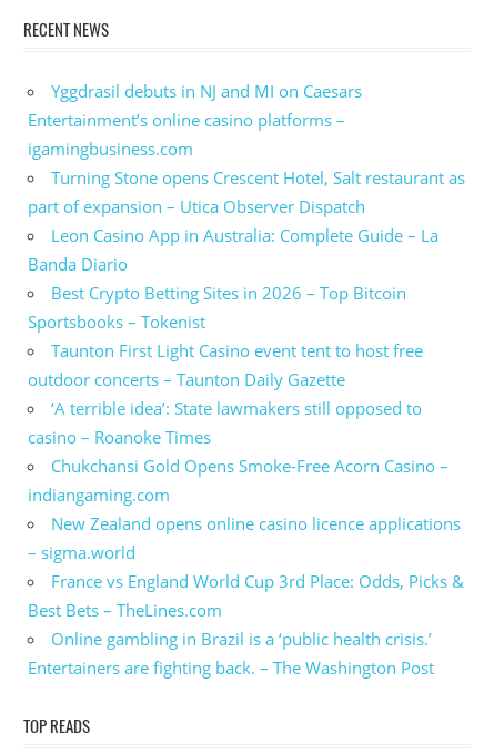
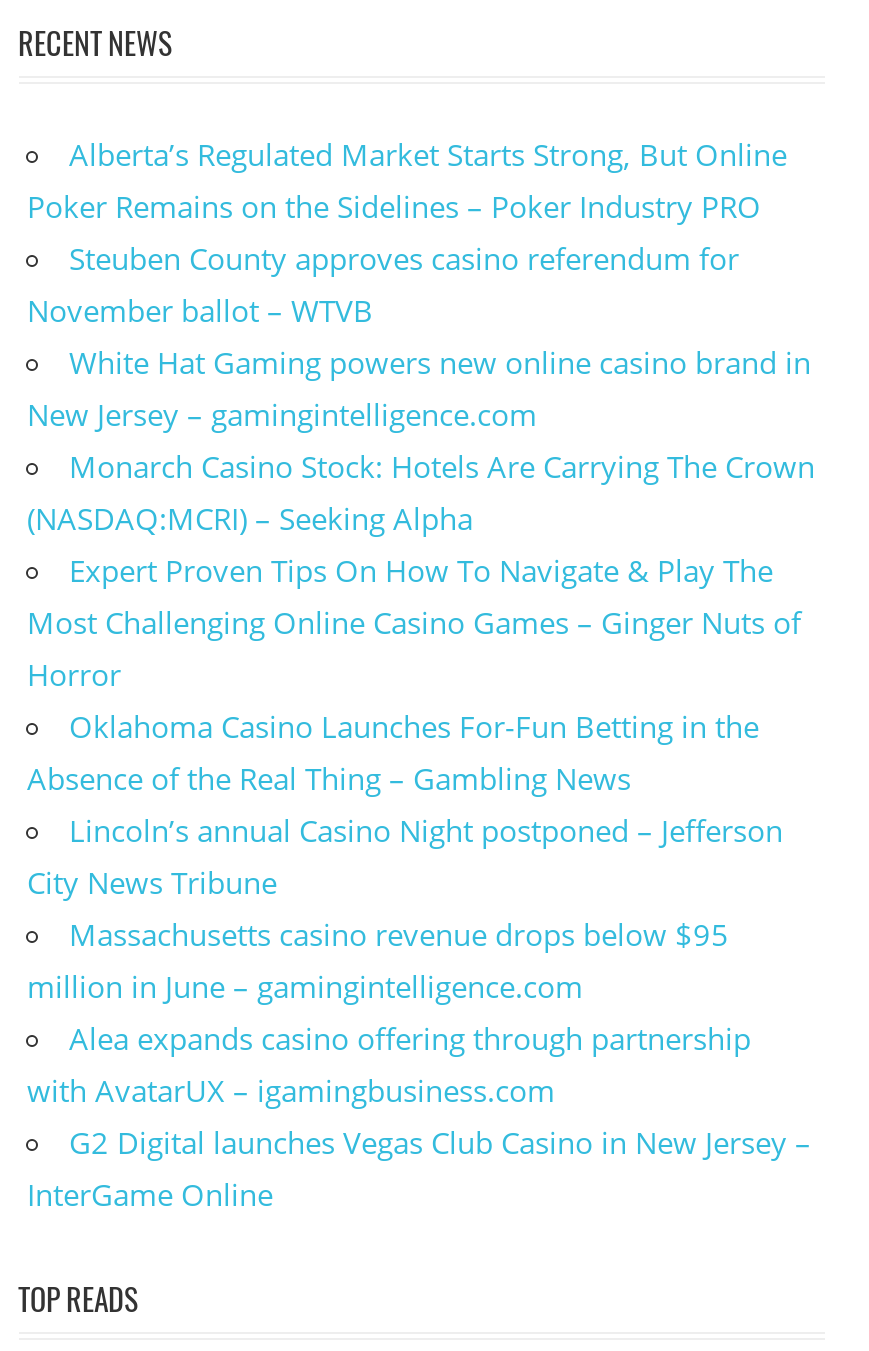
- Yggdrasil debuts in NJ and MI on Caesars
- Entertainment’s online casino platforms –
- igamingbusiness.com
- Turning Stone opens Crescent Hotel, Salt restaurant as
- part of expansion – Utica Observer Dispatch
- Leon Casino App in Australia: Complete Guide – La
- Banda Diario
- Best Crypto Betting Sites in 2026 – Top Bitcoin
- Sportsbooks – Tokenist
- Taunton First Light Casino event tent to host free
- outdoor concerts – Taunton Daily Gazette
- ‘A terrible idea’: State lawmakers still opposed to
- casino – Roanoke Times
- Chukchansi Gold Opens Smoke-Free Acorn Casino –
- indiangaming.com
- New Zealand opens online casino licence applications
- – sigma.world
- France vs England World Cup 3rd Place: Odds, Picks &
- Best Bets – TheLines.com
- Online gambling in Brazil is a ‘public health crisis.’
- Entertainers are fighting back. – The Washington Post
+ Alberta’s Regulated Market Starts Strong, But Online
+ Poker Remains on the Sidelines – Poker Industry PRO
+ Steuben County approves casino referendum for
+ November ballot – WTVB
+ White Hat Gaming powers new online casino brand in
+ New Jersey – gamingintelligence.com
+ Monarch Casino Stock: Hotels Are Carrying The Crown
+ (NASDAQ:MCRI) – Seeking Alpha
+ Expert Proven Tips On How To Navigate & Play The
+ Most Challenging Online Casino Games – Ginger Nuts of
+ Horror
+ Oklahoma Casino Launches For-Fun Betting in the
+ Absence of the Real Thing – Gambling News
+ Lincoln’s annual Casino Night postponed – Jefferson
+ City News Tribune
+ Massachusetts casino revenue drops below $95
+ million in June – gamingintelligence.com
+ Alea expands casino offering through partnership
+ with AvatarUX – igamingbusiness.com
+ G2 Digital launches Vegas Club Casino in New Jersey –
+ InterGame Online
